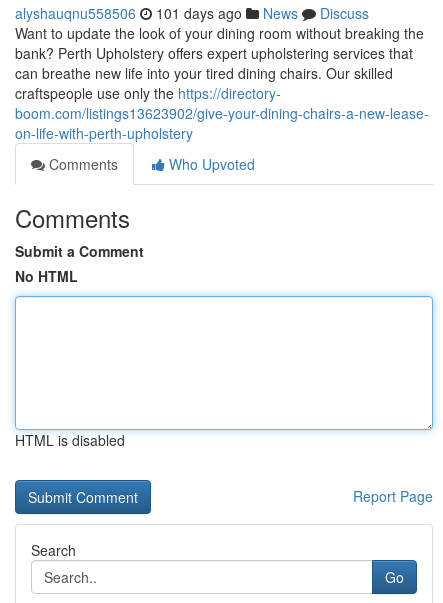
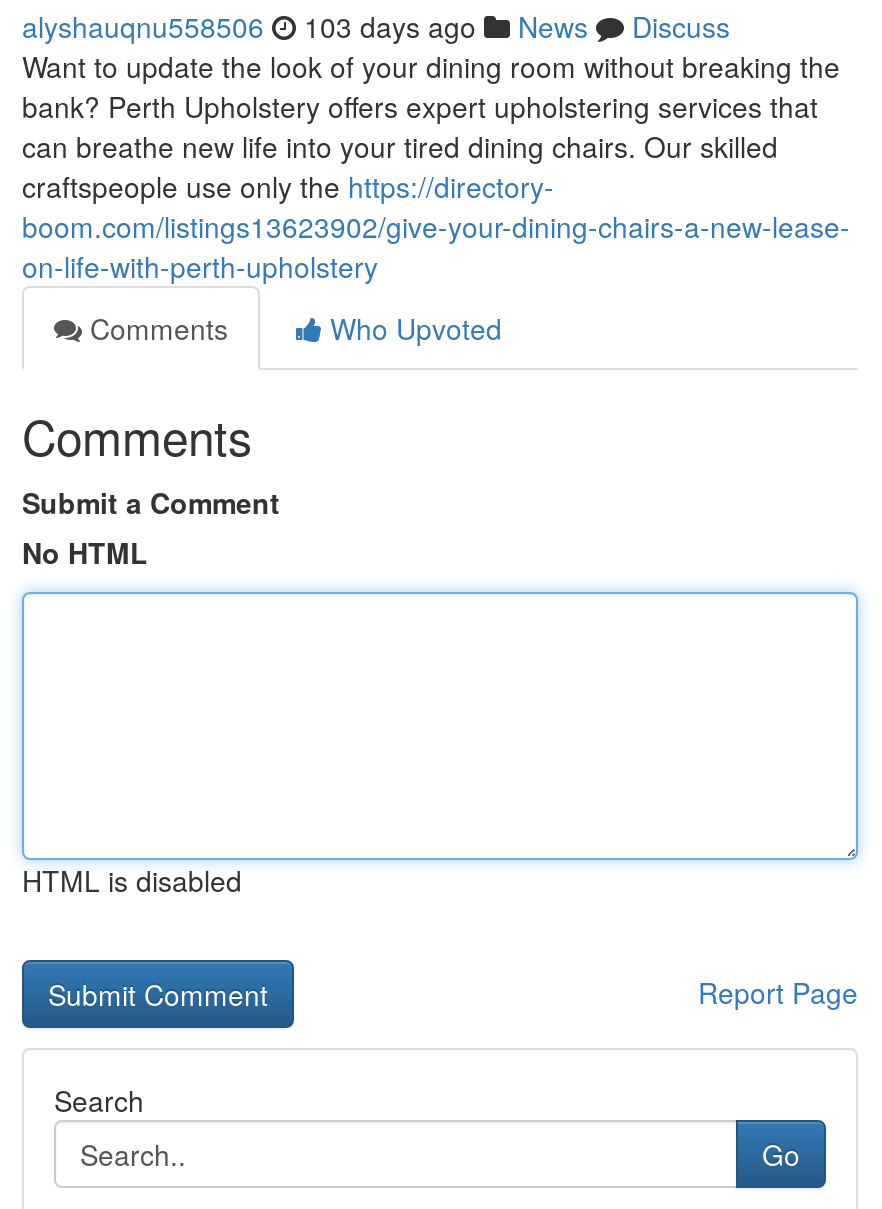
- alyshauqnu558506 101 days ago News Discuss
+ alyshauqnu558506 103 days ago News Discuss
